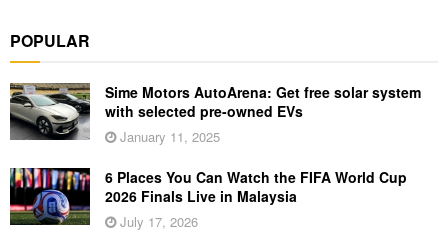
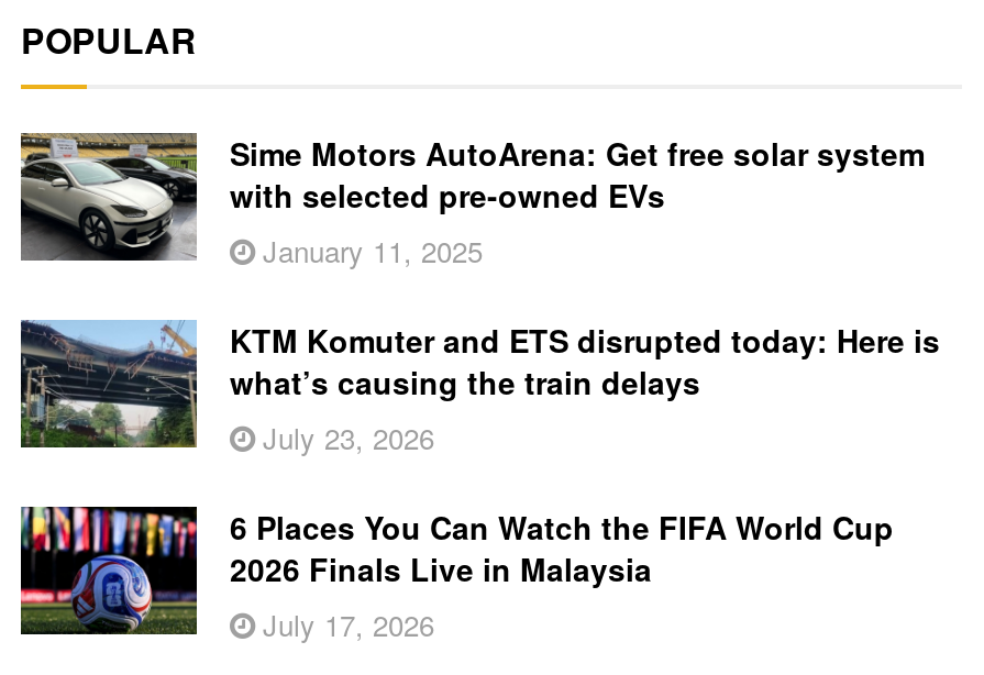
+ [image]
+ KTM Komuter and ETS disrupted today: Here is
+ what’s causing the train delays
+ July 23, 2026
